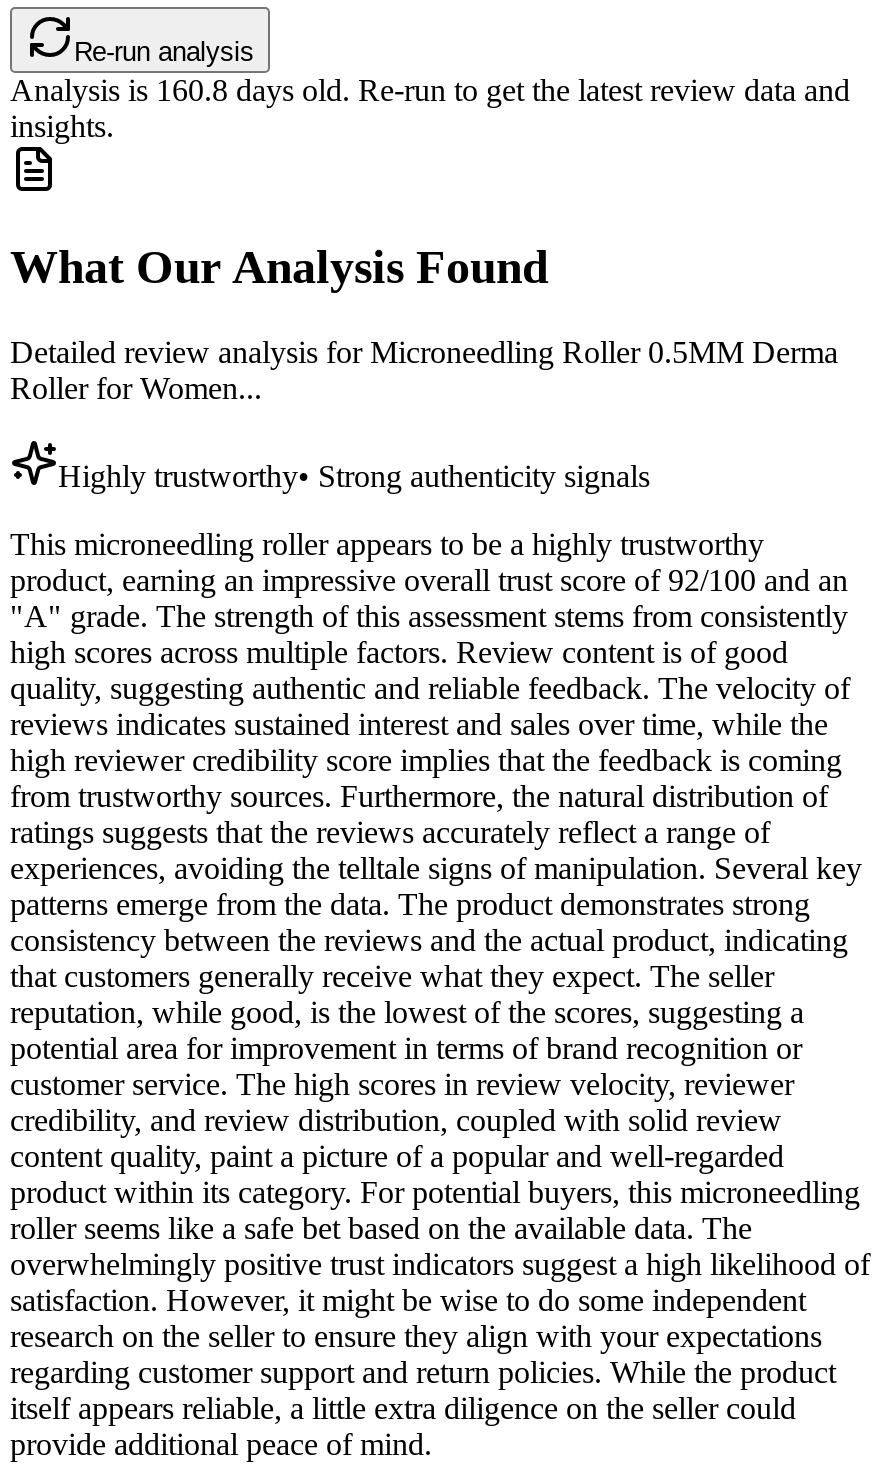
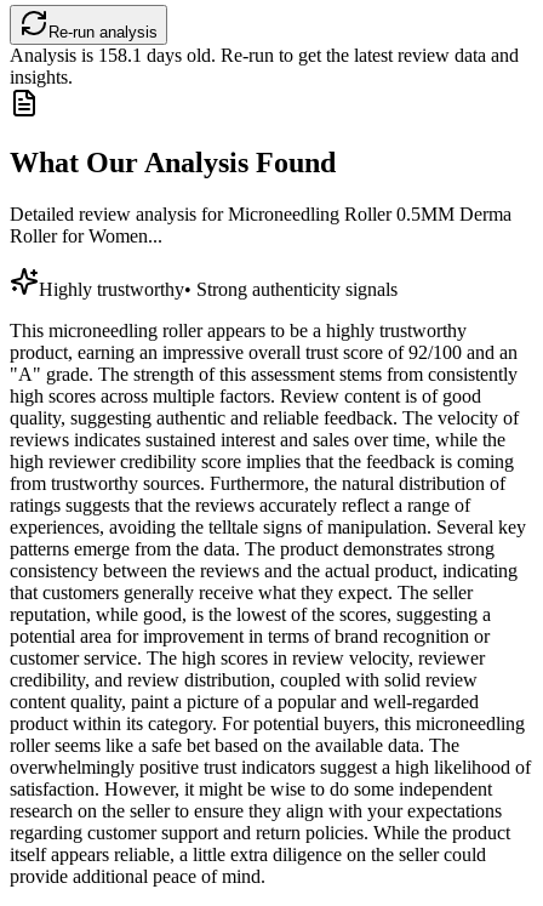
- Analysis is160.8days old. Re-run to get the latest review data and
+ Analysis is158.1days old. Re-run to get the latest review data and
